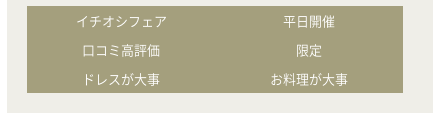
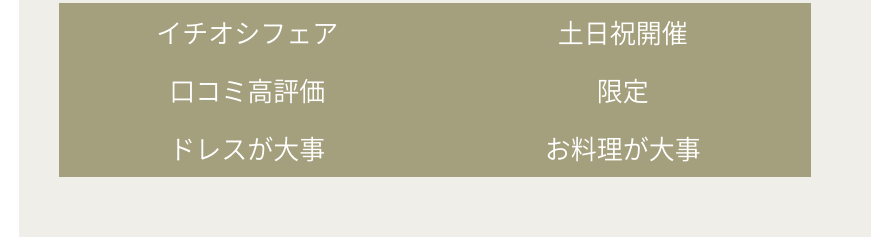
- 平日開催
+ 土日祝開催
